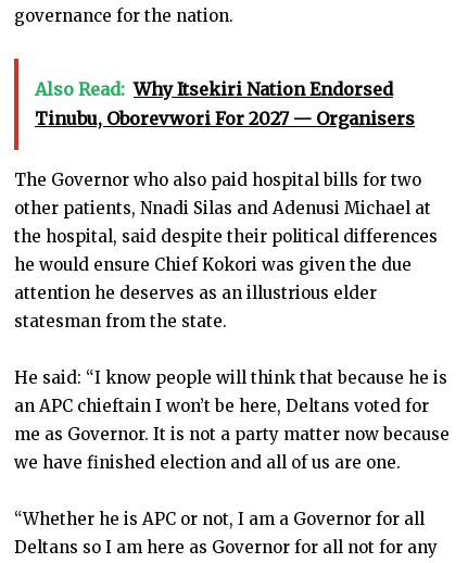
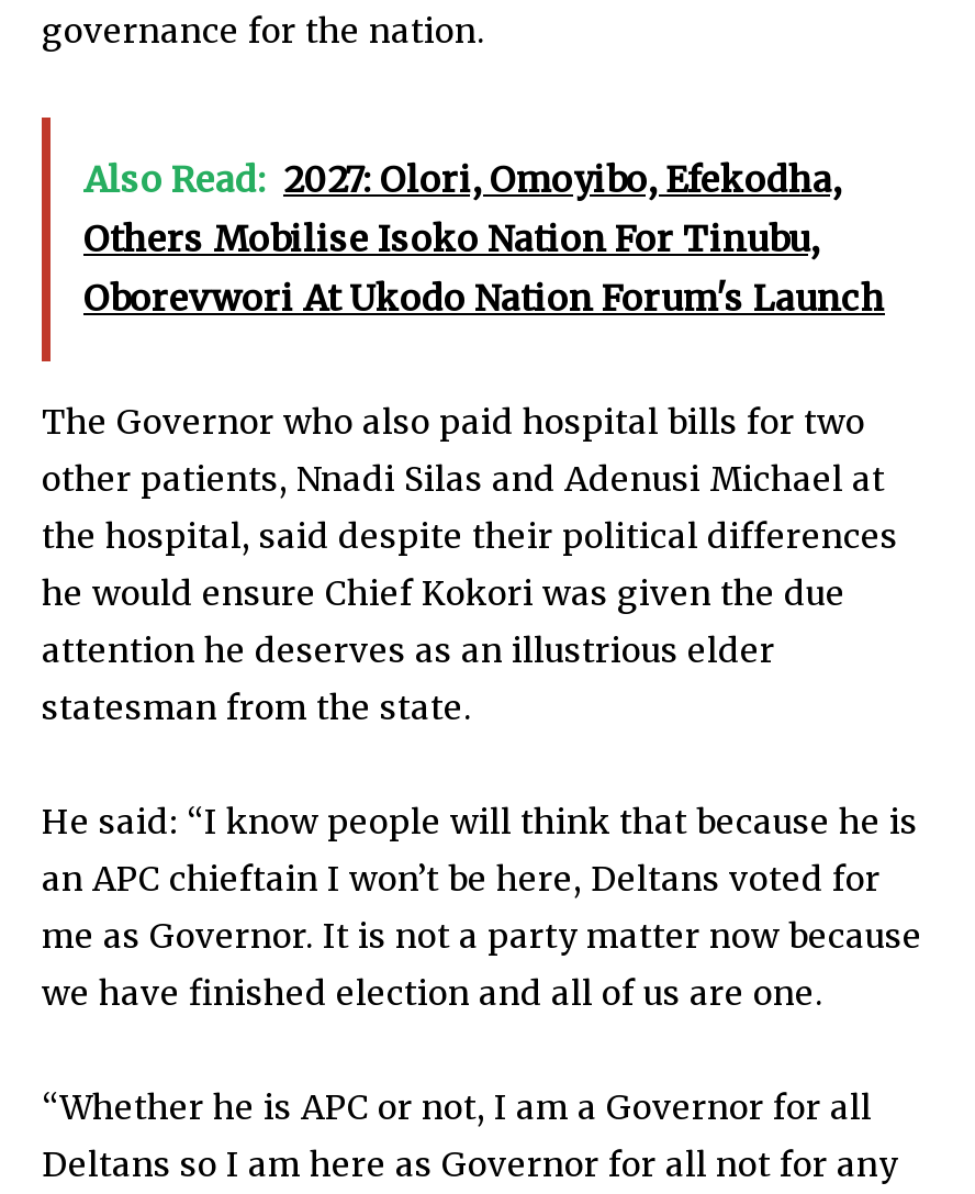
- Also Read: Why Itsekiri Nation Endorsed
- Tinubu, Oborevwori For 2027 — Organisers
+ Also Read: 2027: Olori, Omoyibo, Efekodha,
+ Others Mobilise Isoko Nation For Tinubu,
+ Oborevwori At Ukodo Nation Forum's Launch
